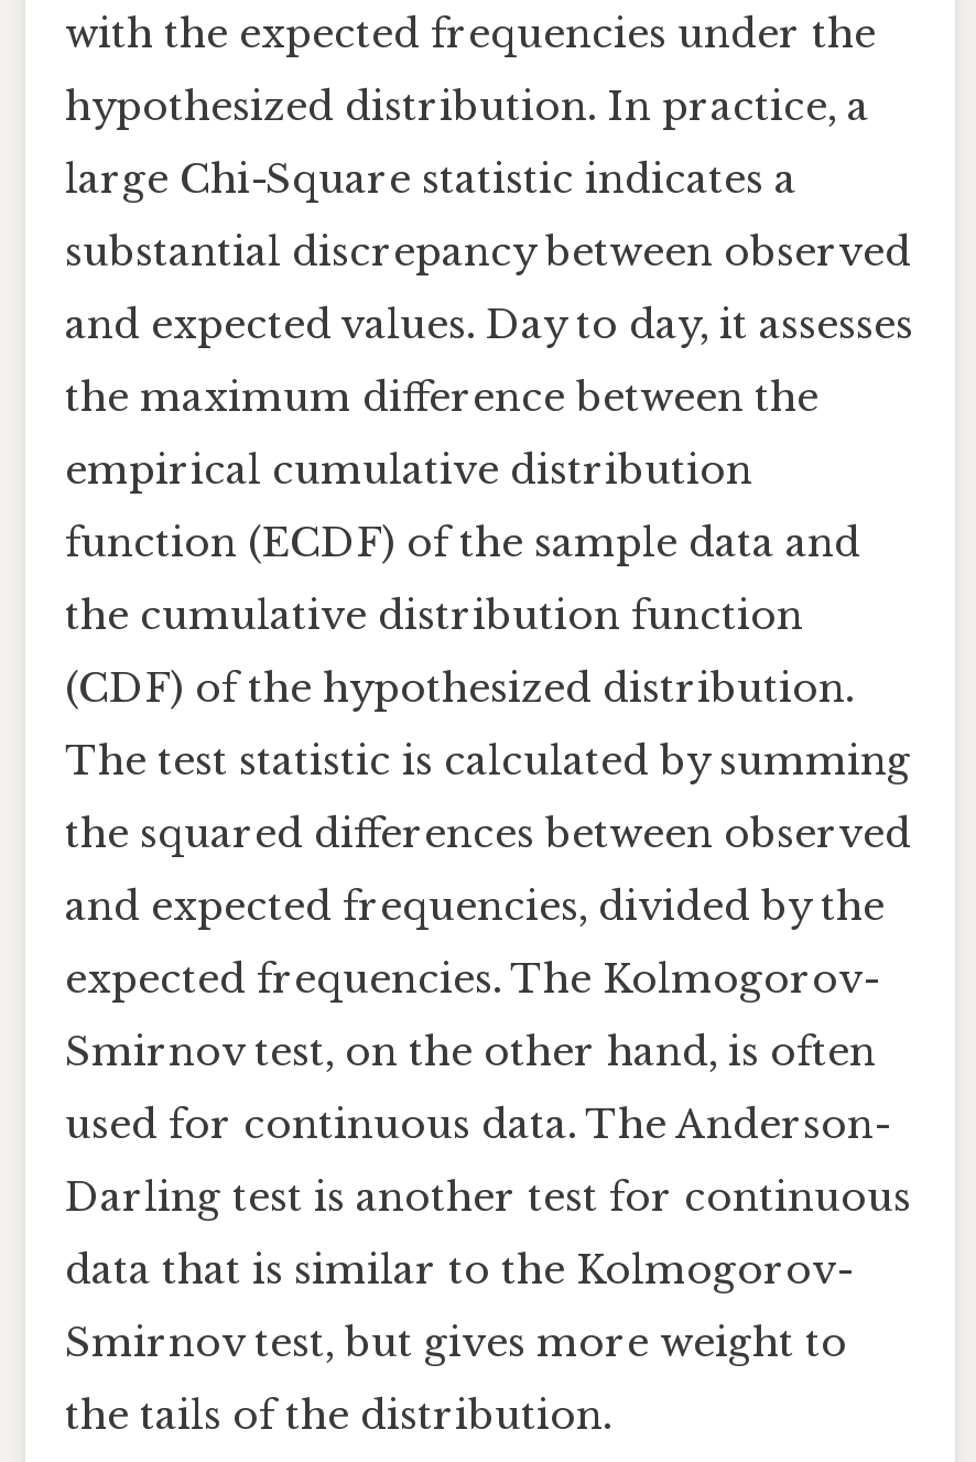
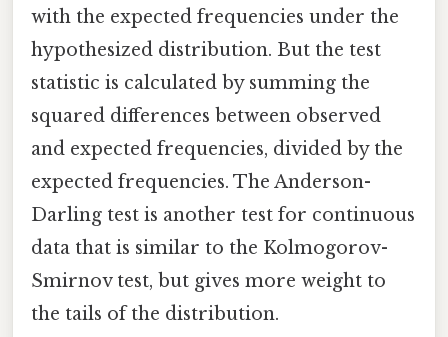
- hypothesized distribution. In practice, a
- large Chi-Square statistic indicates a
- substantial discrepancy between observed
- and expected values. Day to day, it assesses
- the maximum difference between the
- empirical cumulative distribution
- function (ECDF) of the sample data and
- the cumulative distribution function
- (CDF) of the hypothesized distribution.
- The test statistic is calculated by summing
- the squared differences between observed
+ hypothesized distribution. But the test
+ statistic is calculated by summing the
+ squared differences between observed

- expected frequencies. The Kolmogorov-
- Smirnov test, on the other hand, is often
- used for continuous data. The Anderson-
+ expected frequencies. The Anderson-
